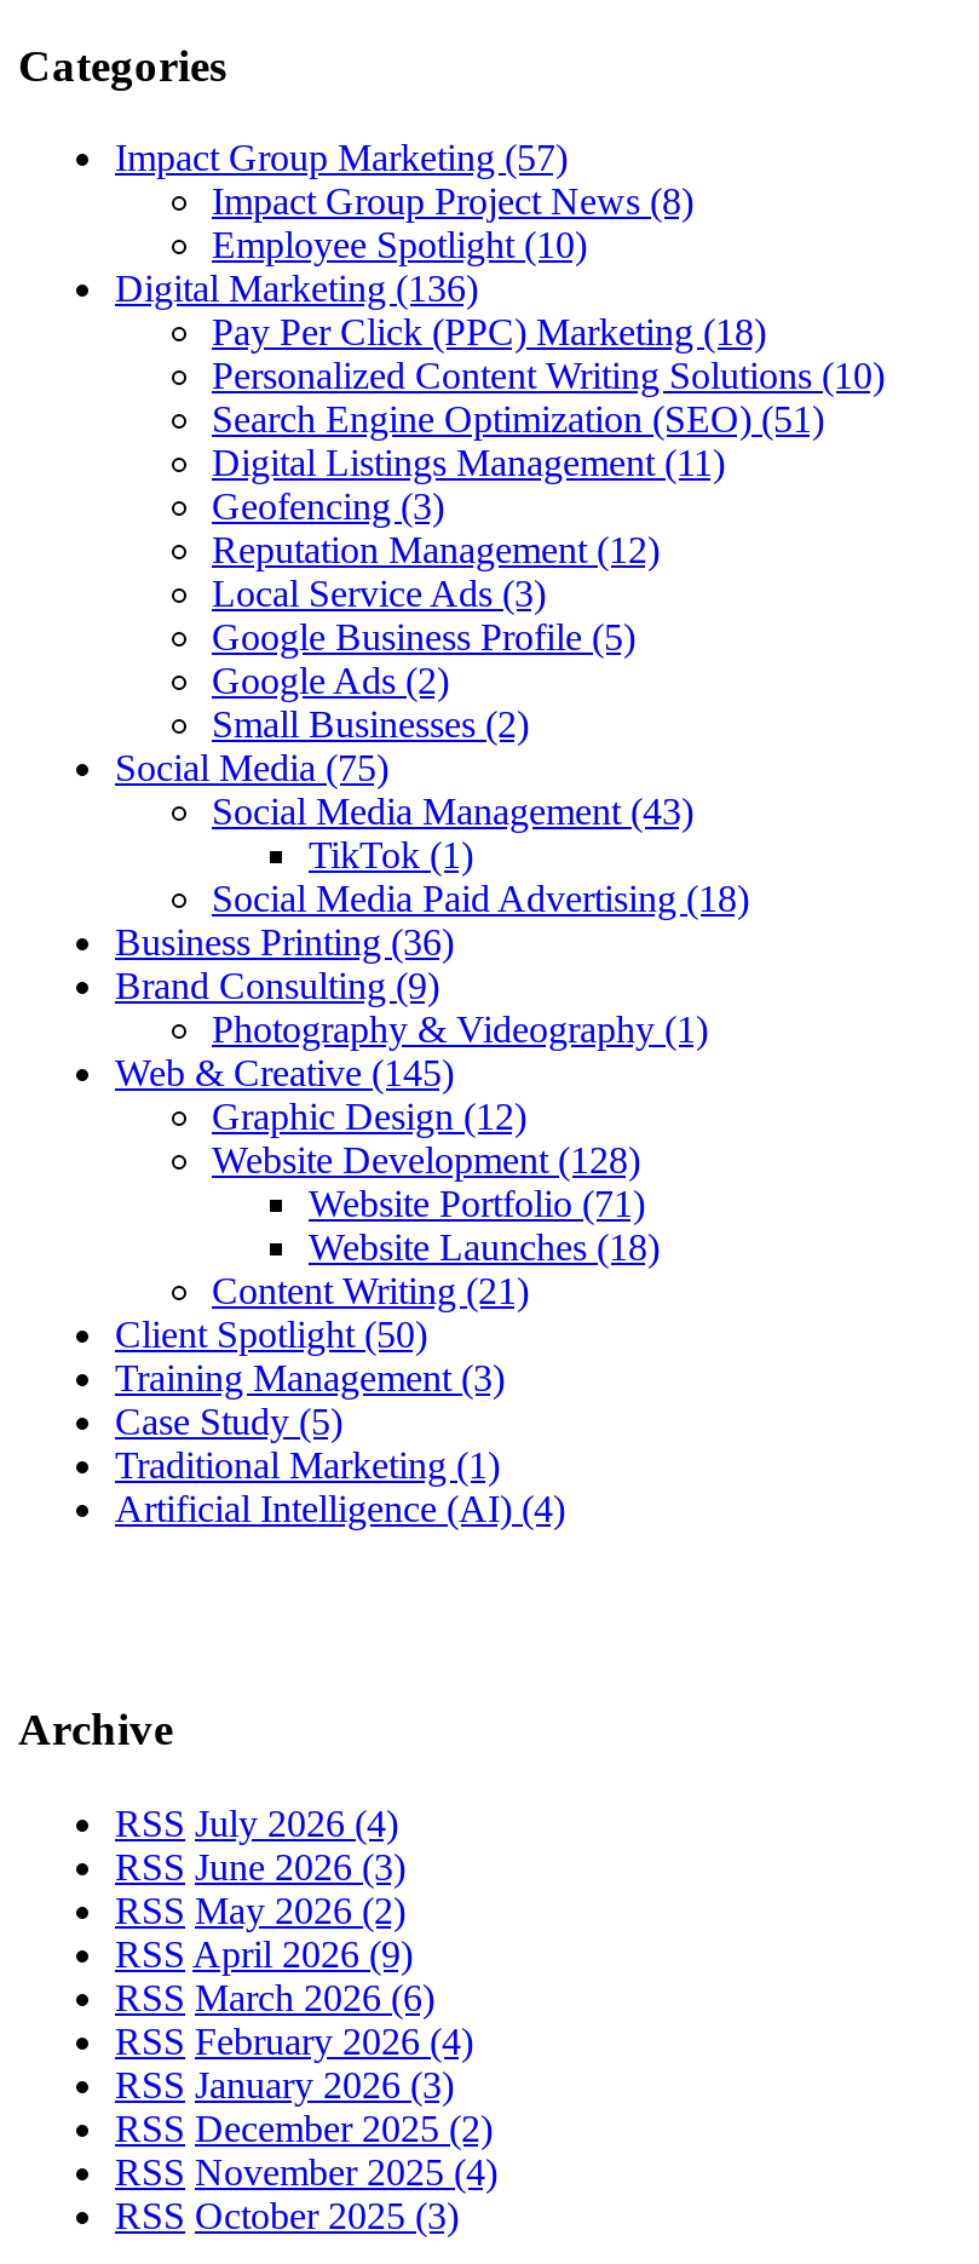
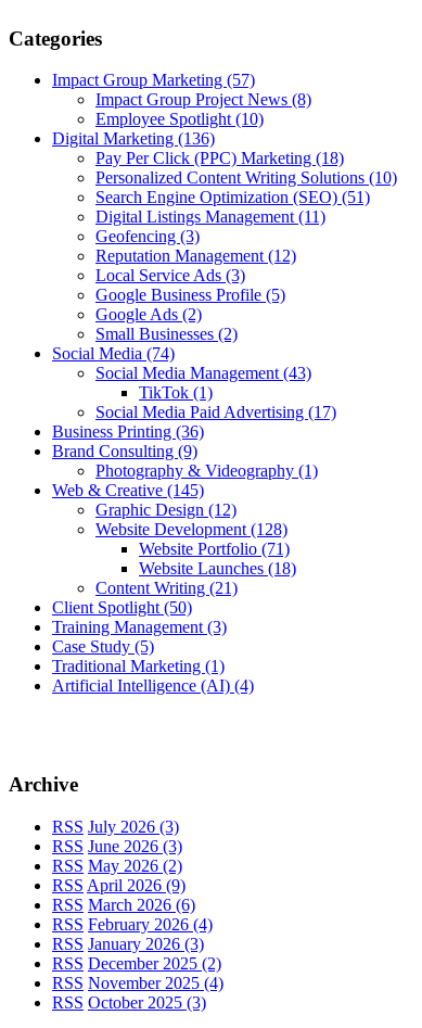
- Social Media (75)
+ Social Media (74)

- Social Media Paid Advertising (18)
+ Social Media Paid Advertising (17)

- RSS July 2026 (4)
+ RSS July 2026 (3)
